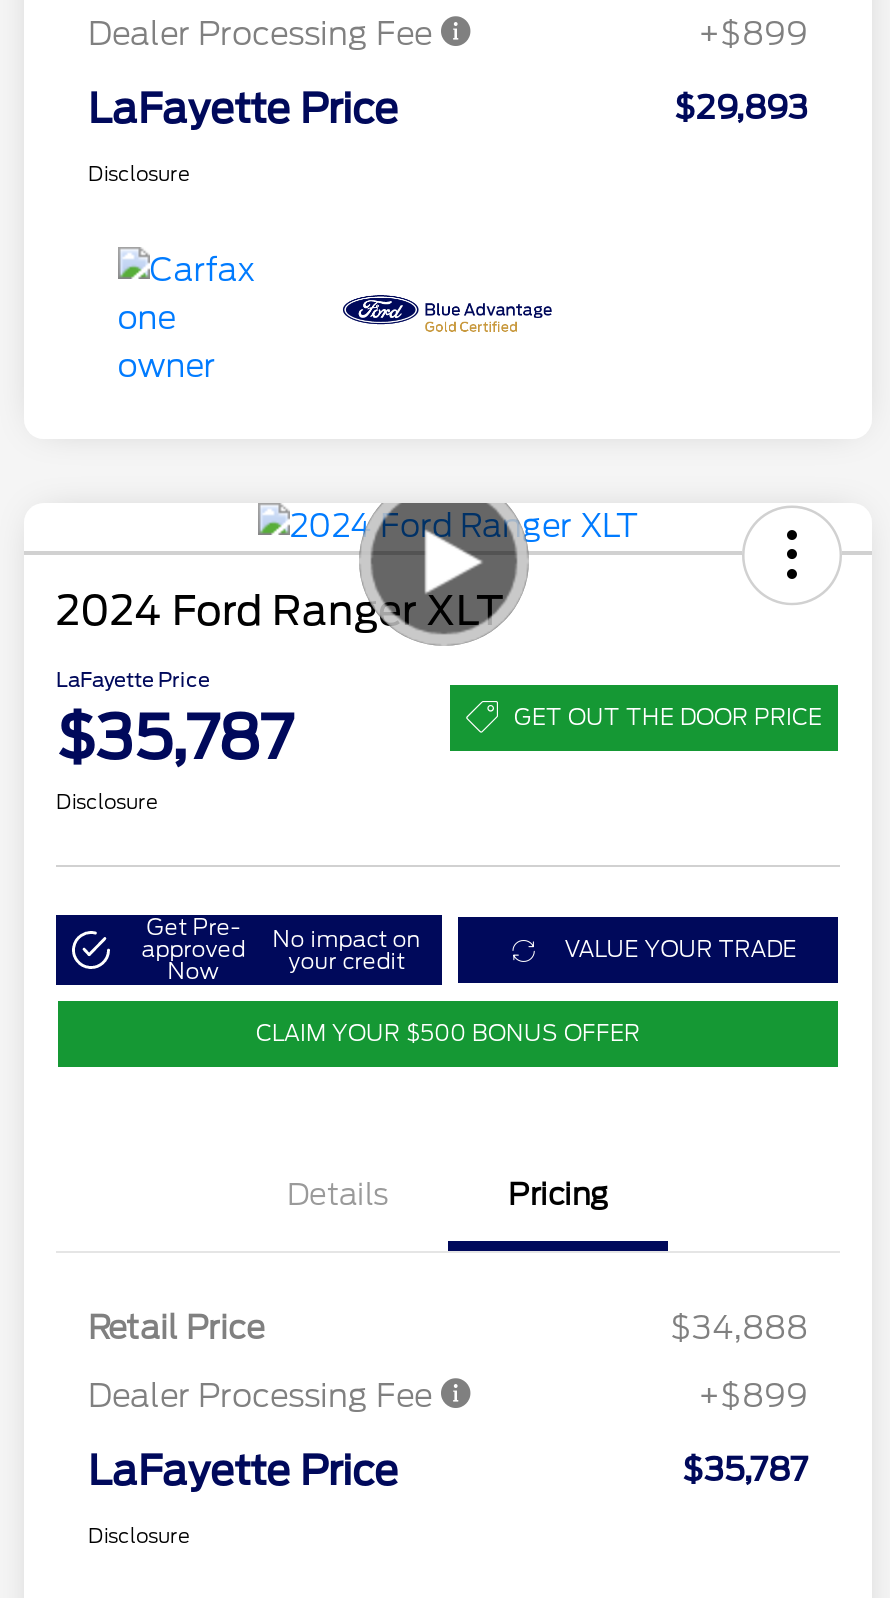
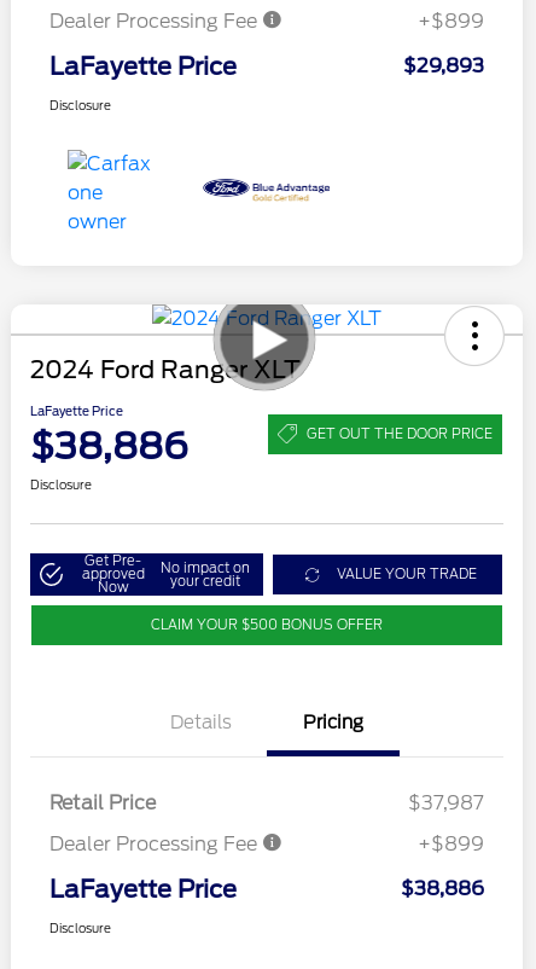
- $35,787
+ $38,886

- $34,888
+ $37,987

- $35,787
+ $38,886
